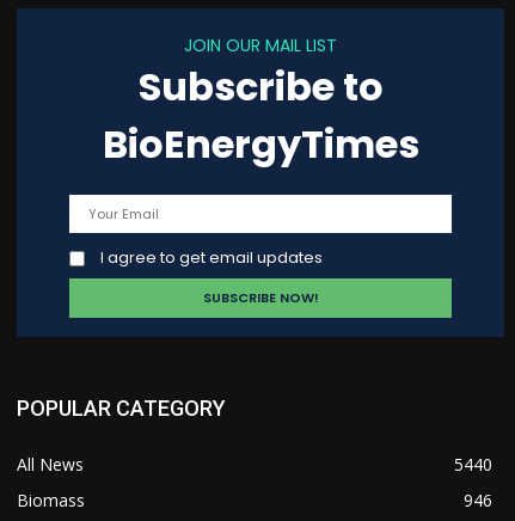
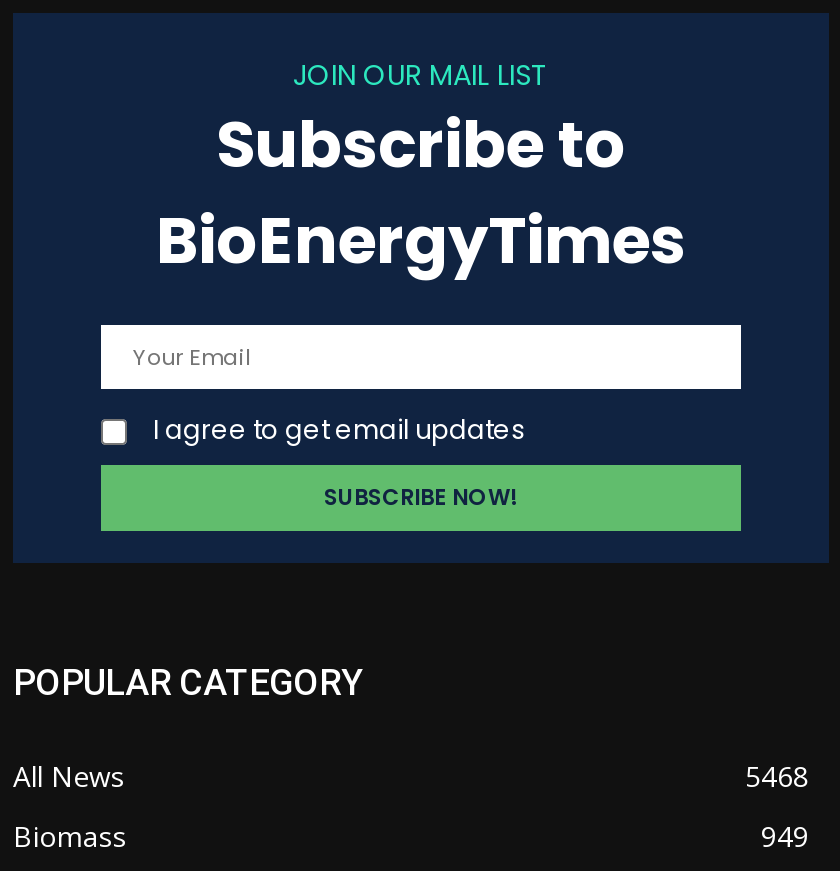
- 5440
+ 5468

- 946
+ 949
